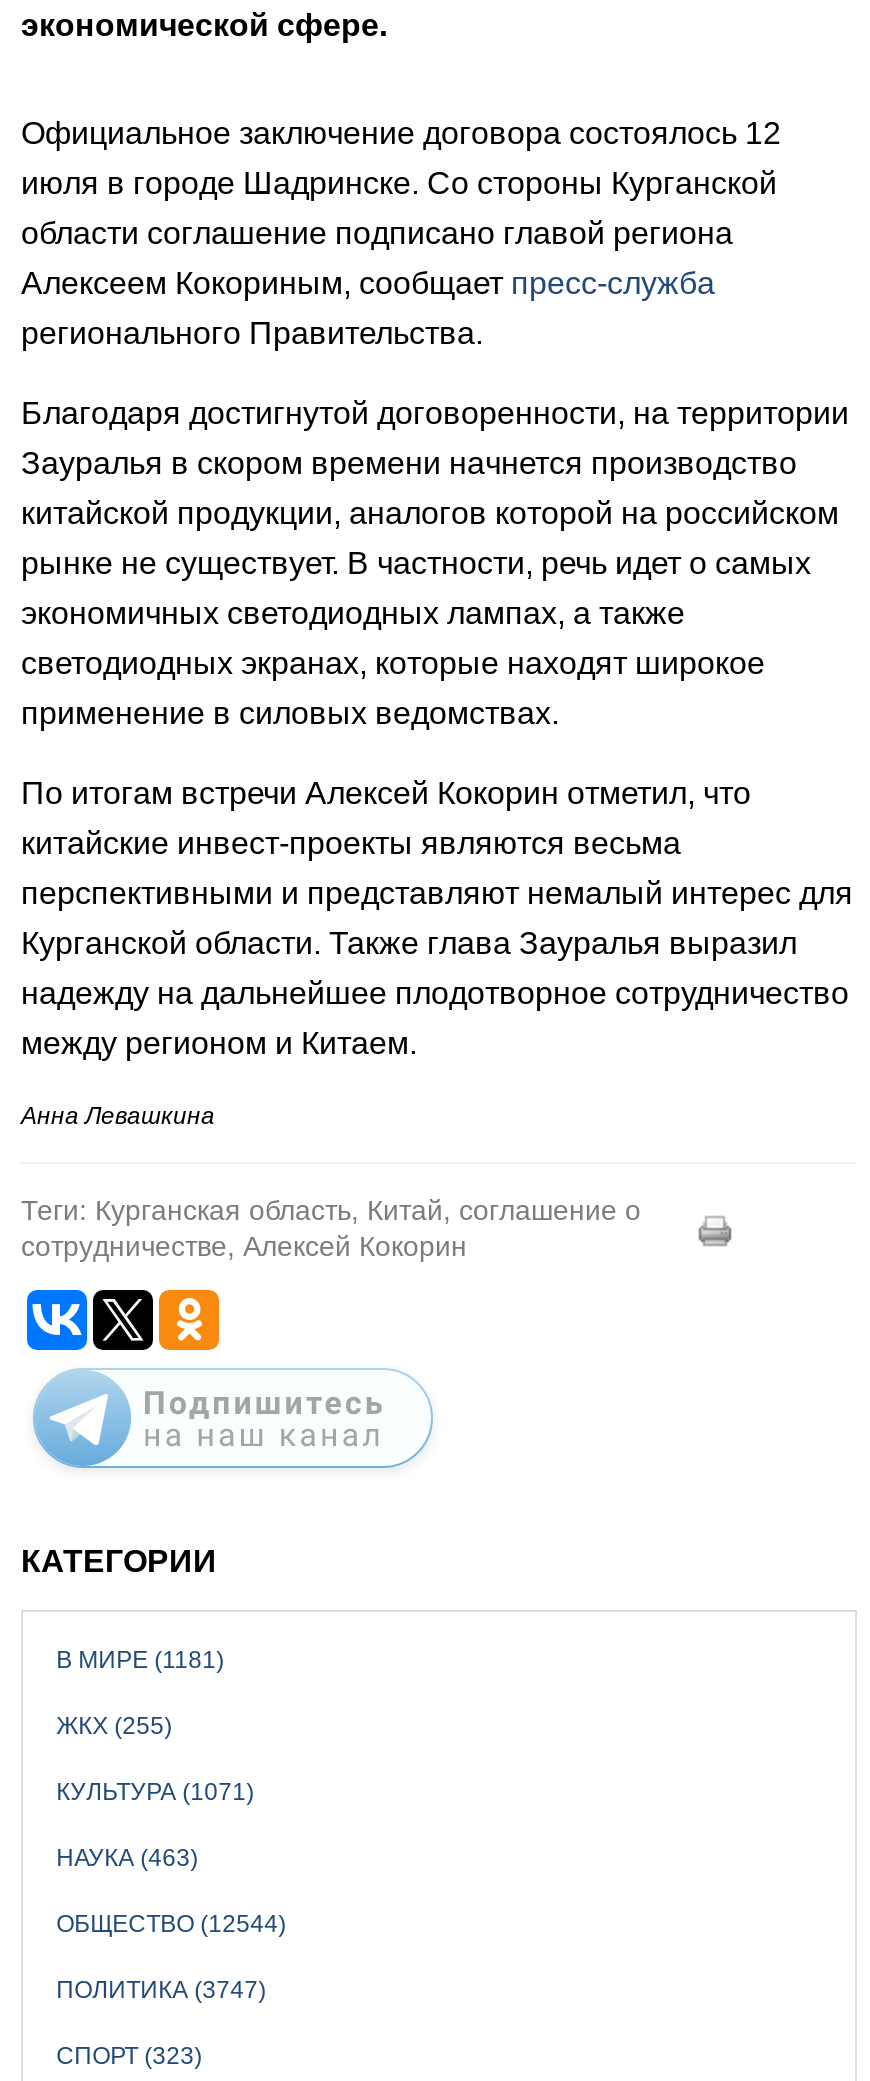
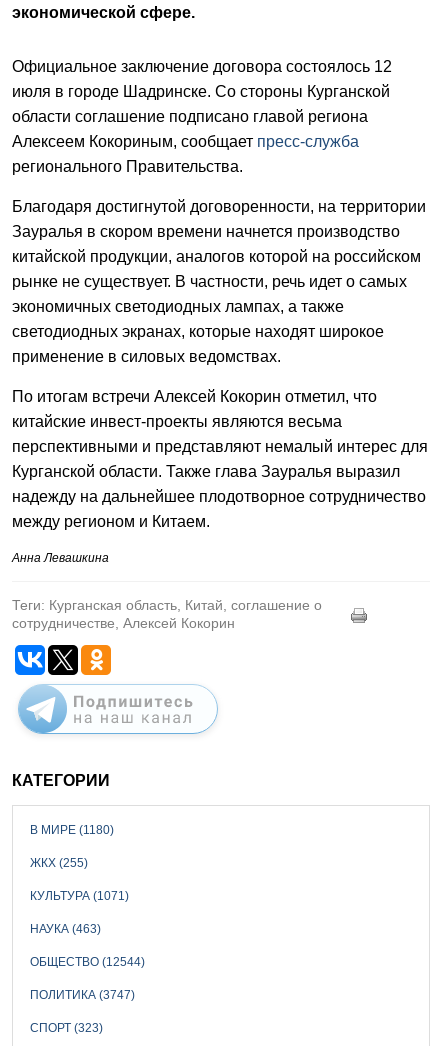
- В МИРЕ (1181)
+ В МИРЕ (1180)
